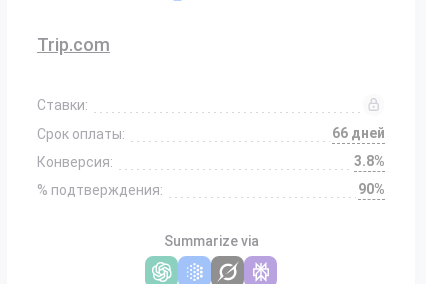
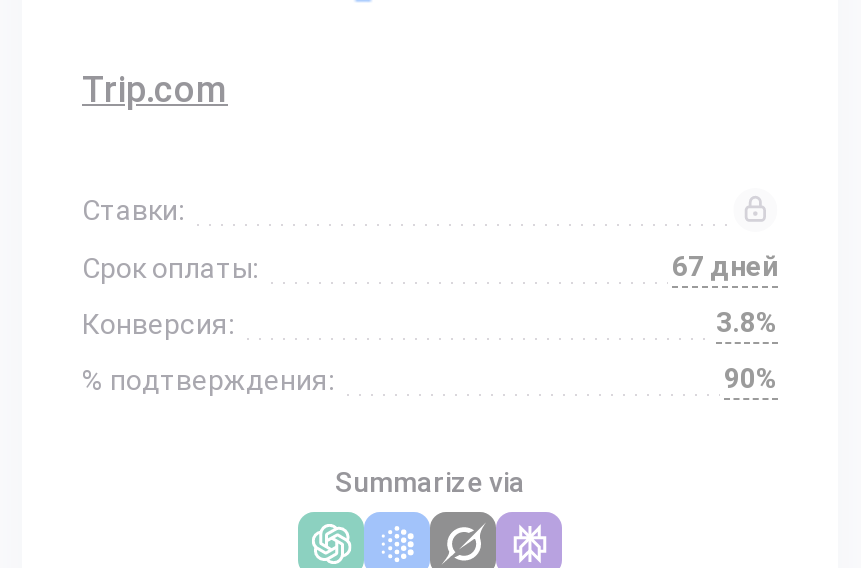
- 66 дней
+ 67 дней
